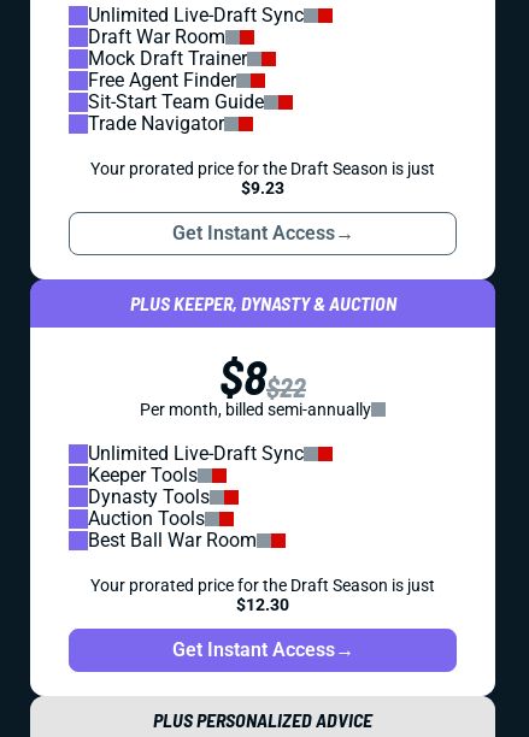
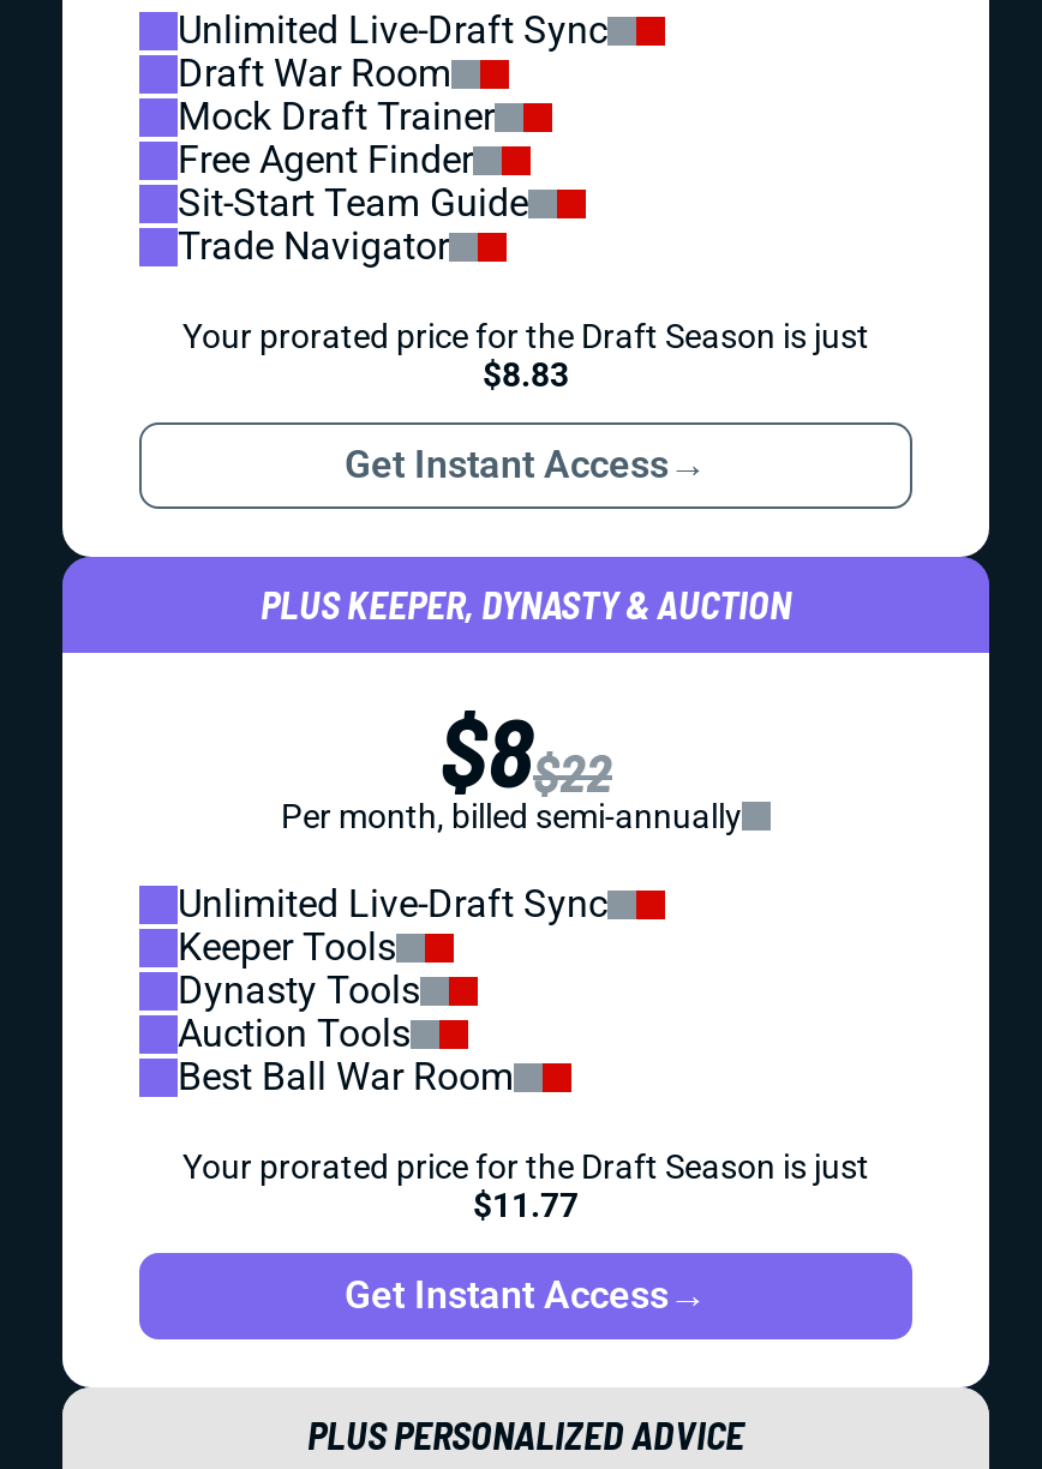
- $9.23
+ $8.83

- $12.30
+ $11.77
